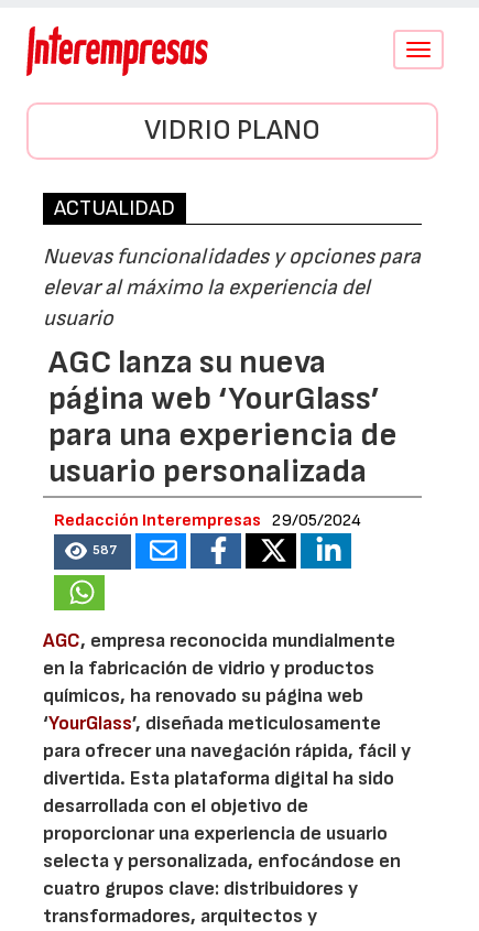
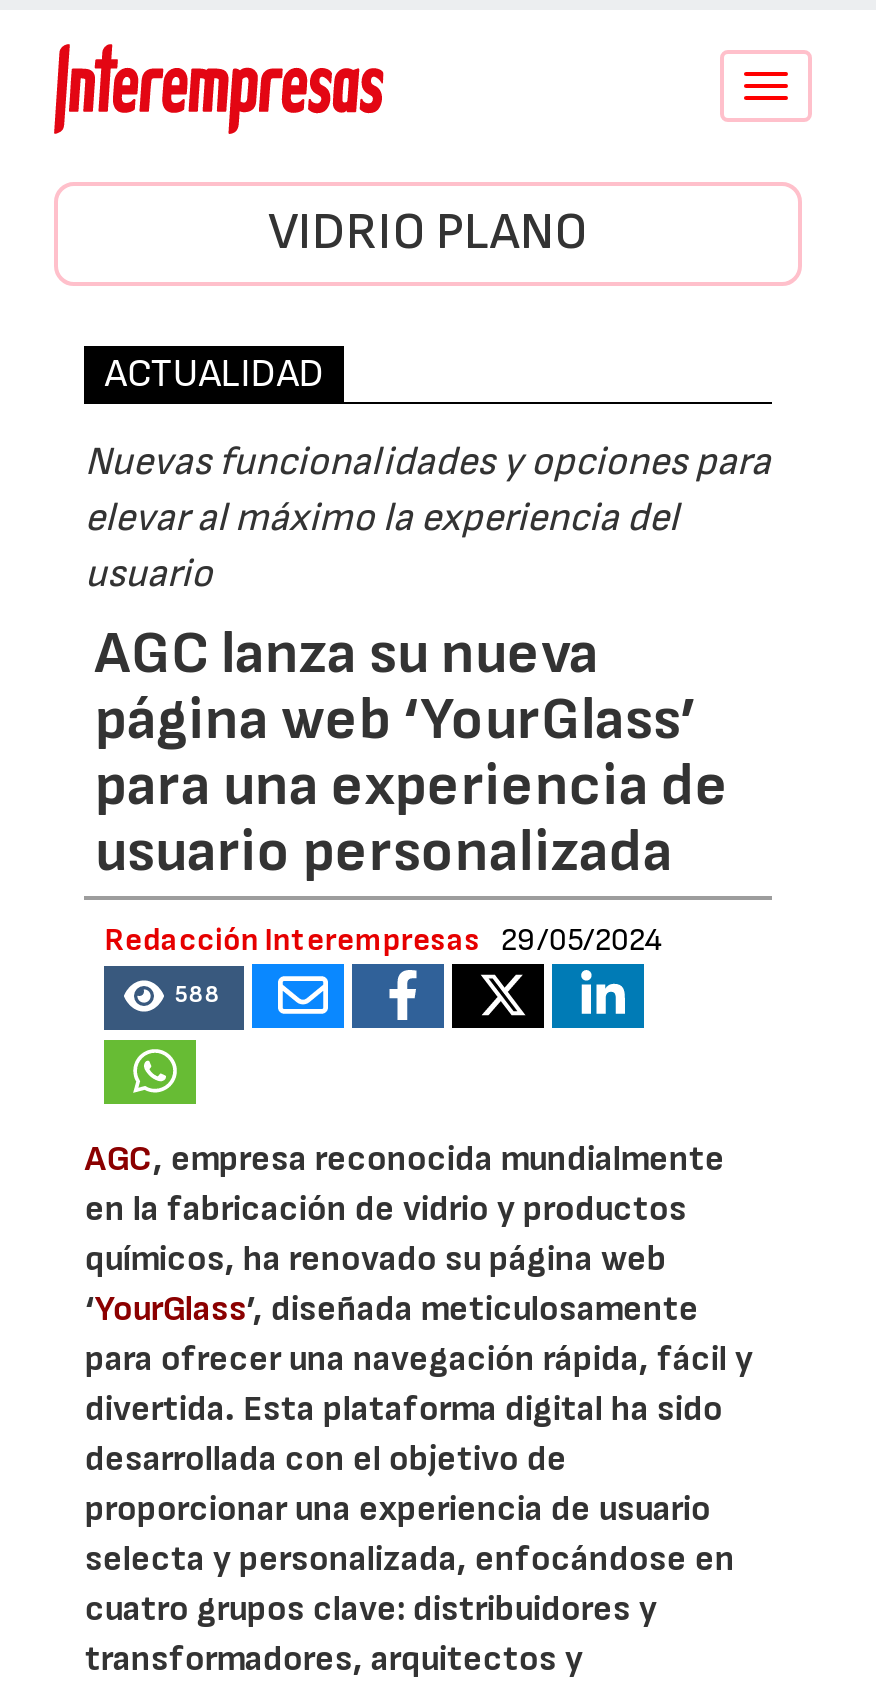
- 587
+ 588
